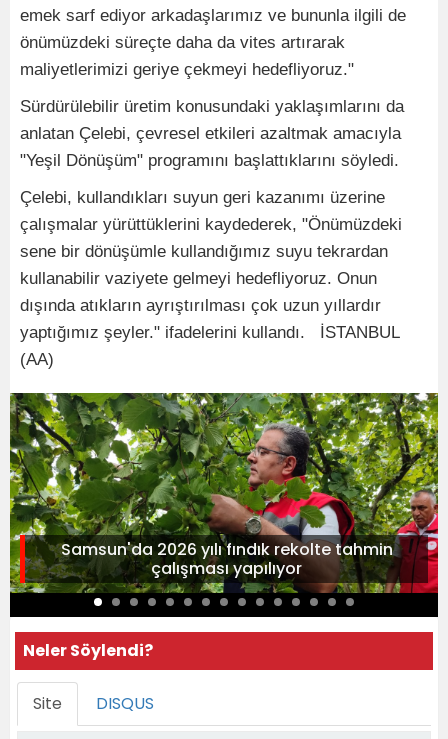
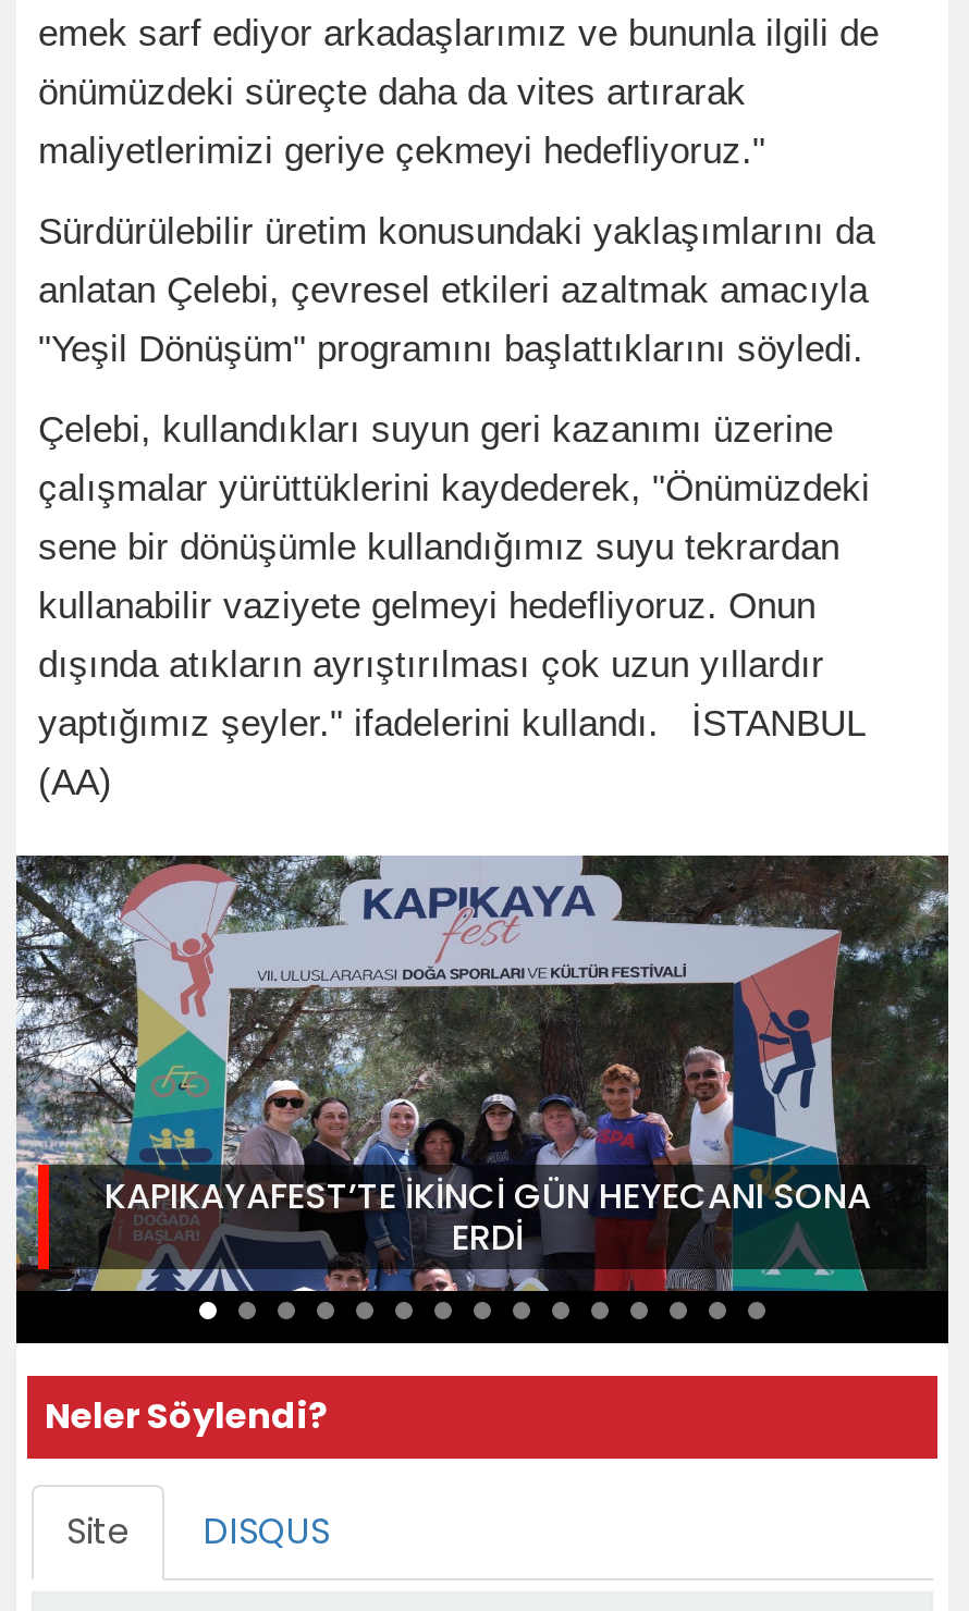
- [image]
- Samsun'da 2026 yılı fındık rekolte tahmin
- çalışması yapılıyor
+ [image]
+ KAPIKAYAFEST’TE İKİNCİ GÜN HEYECANI SONA
+ ERDİ
